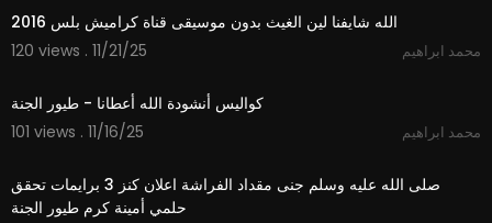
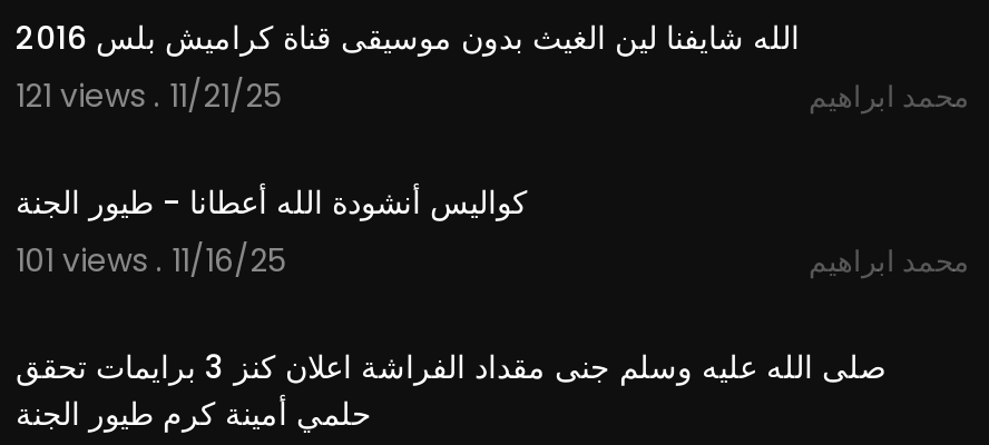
- 120 views . 11/21/25
+ 121 views . 11/21/25
